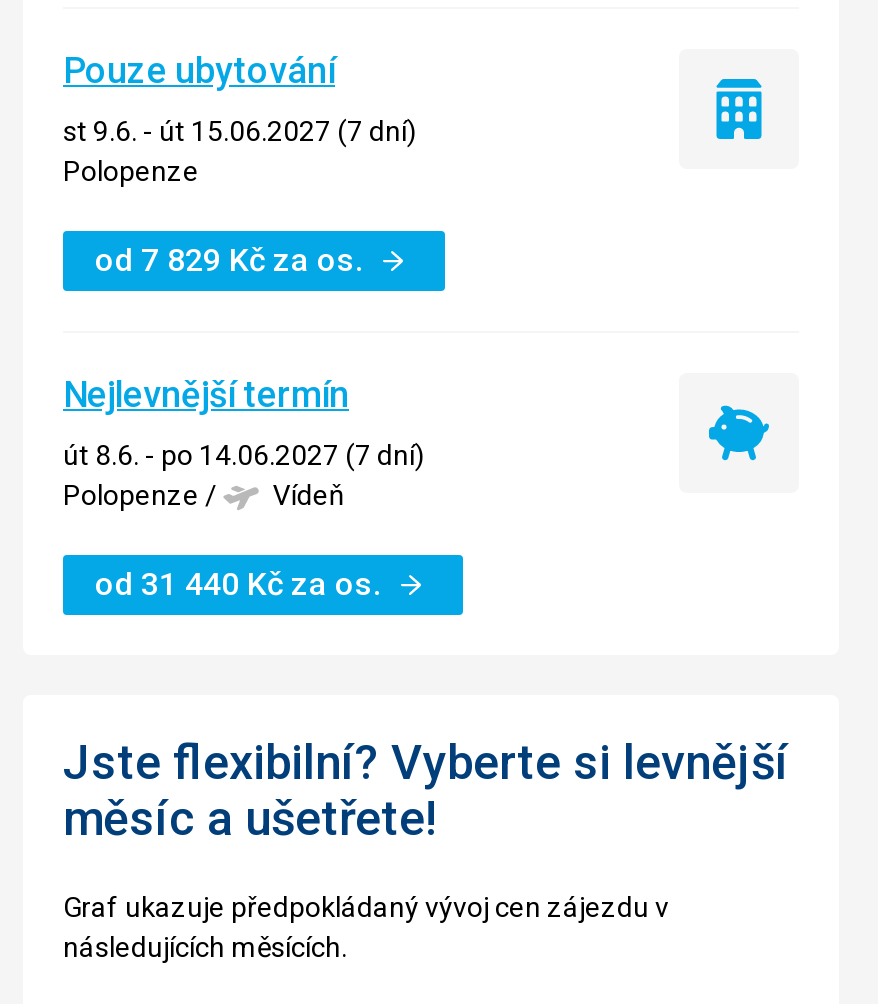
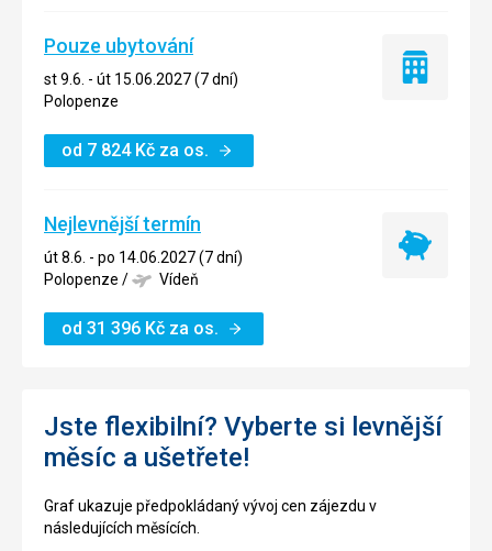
- od 7 829 Kč za os.
+ od 7 824 Kč za os.

- od 31 440 Kč za os.
+ od 31 396 Kč za os.
